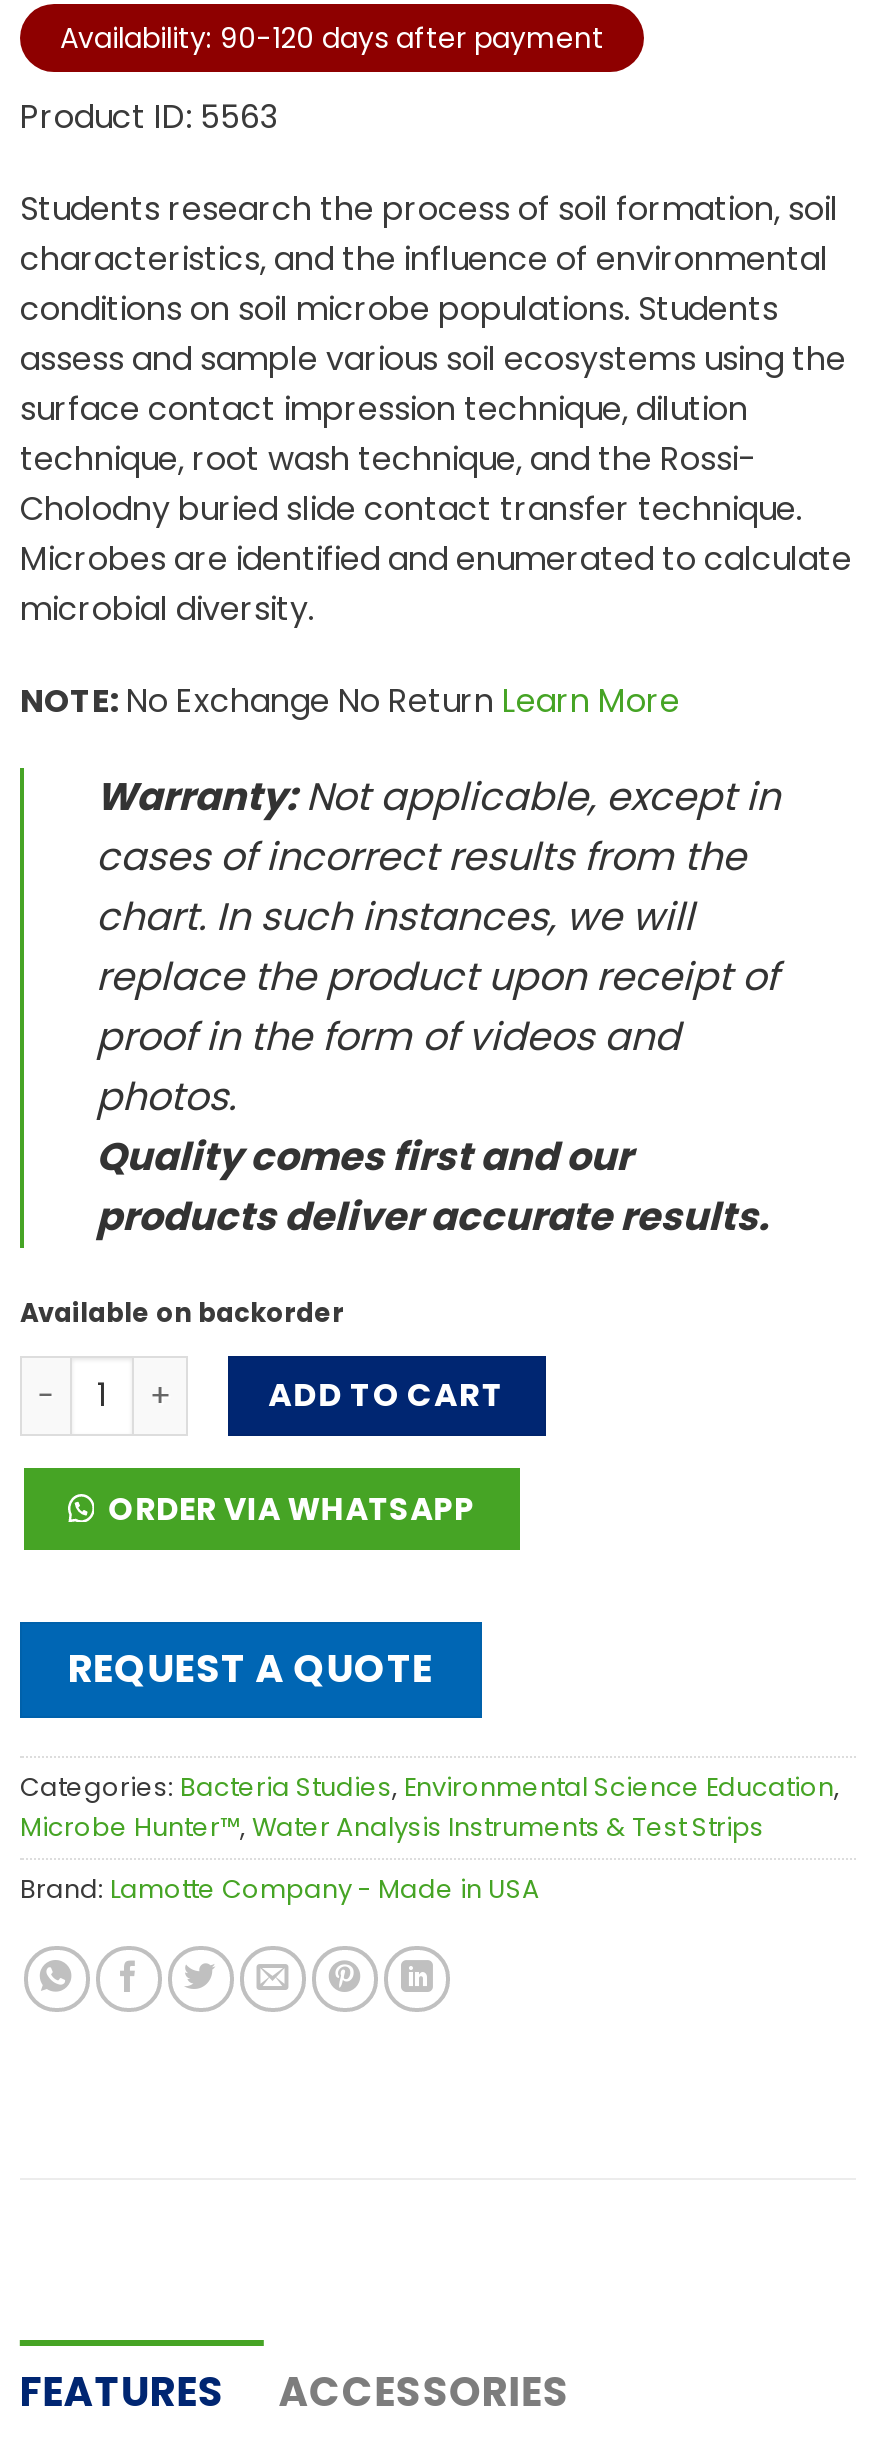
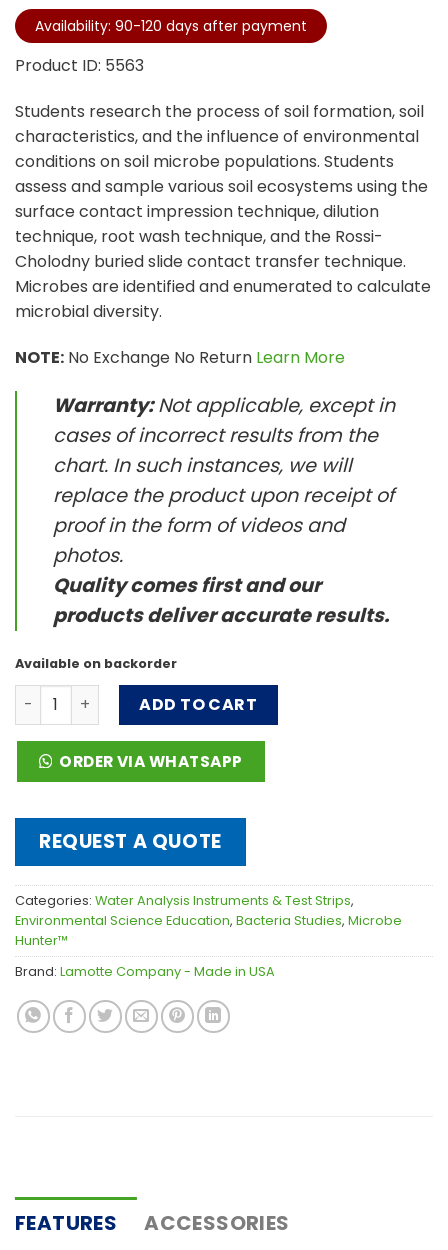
- Categories: Bacteria Studies, Environmental Science Education,
- Microbe Hunter™, Water Analysis Instruments & Test Strips
+ Categories: Water Analysis Instruments & Test Strips,
+ Environmental Science Education, Bacteria Studies, Microbe
+ Hunter™
